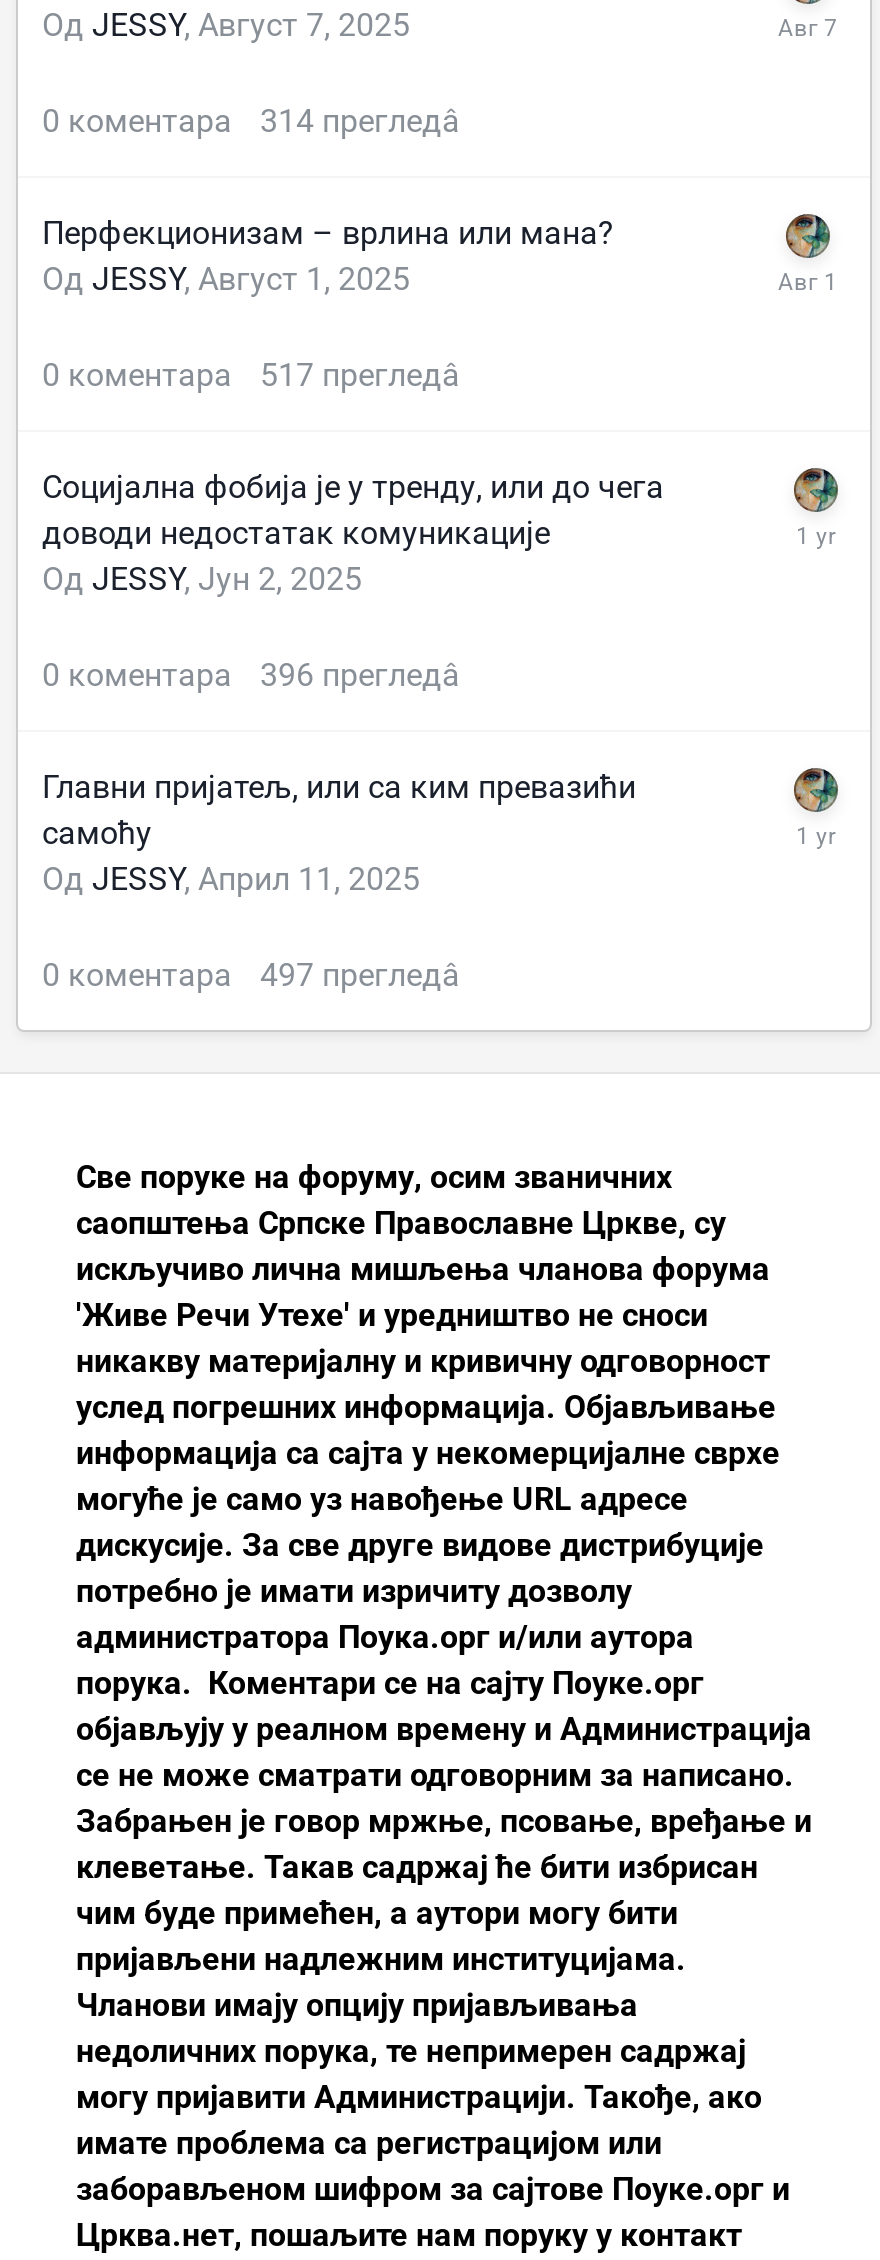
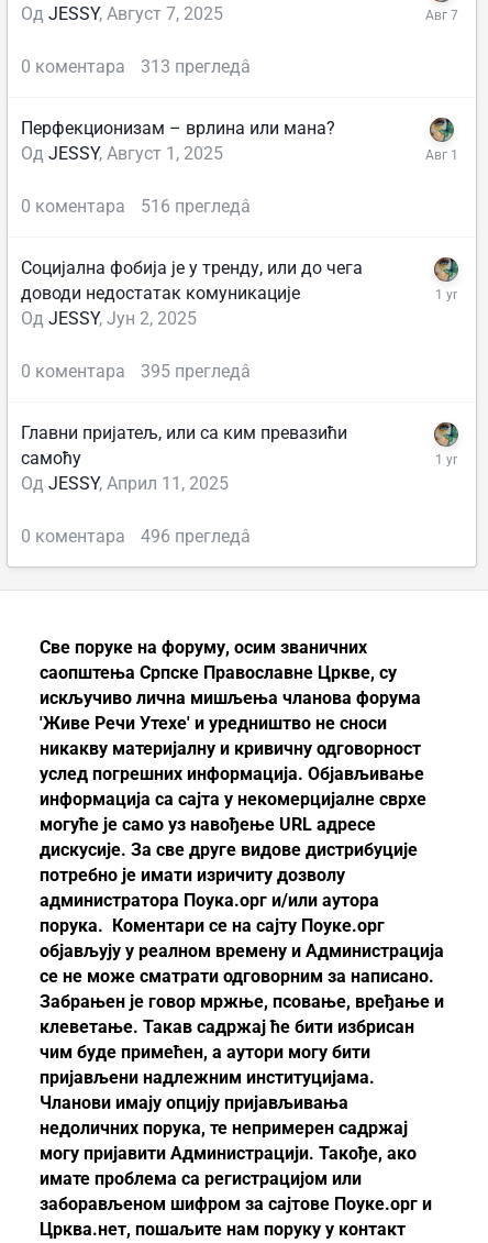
- 0 коментара 314 прегледâ
+ 0 коментара 313 прегледâ

- 0 коментара 517 прегледâ
+ 0 коментара 516 прегледâ

- 0 коментара 396 прегледâ
+ 0 коментара 395 прегледâ

- 0 коментара 497 прегледâ
+ 0 коментара 496 прегледâ
